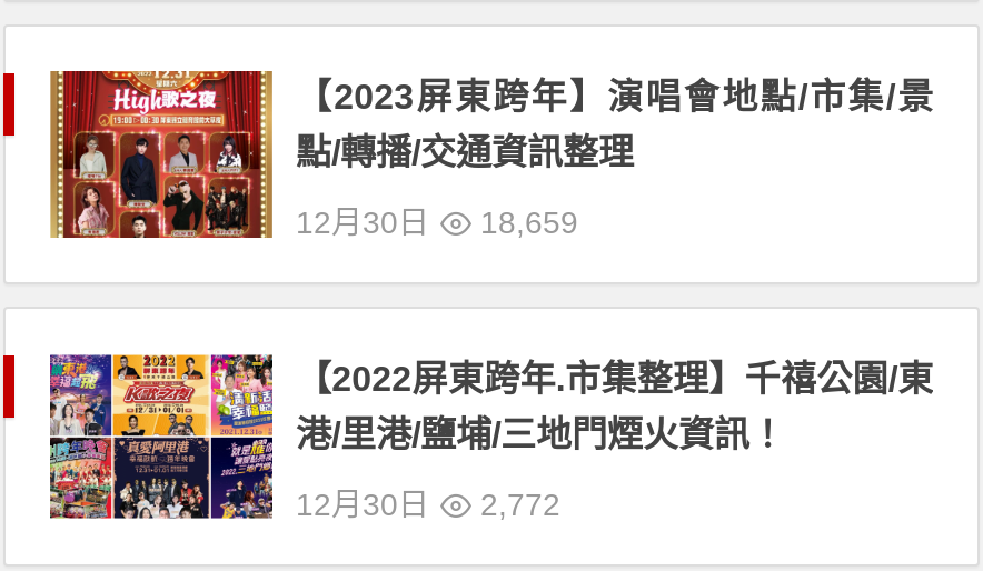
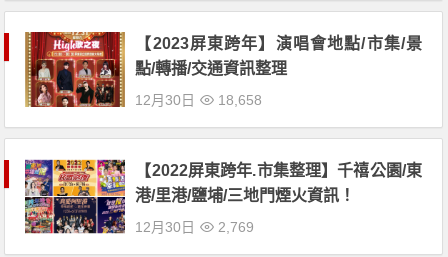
- 12月30日 18,659
+ 12月30日 18,658

- 12月30日 2,772
+ 12月30日 2,769
